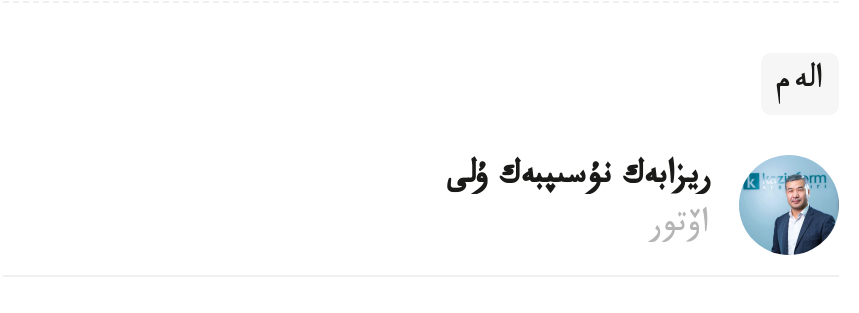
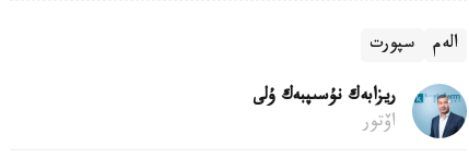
+ سپورت
